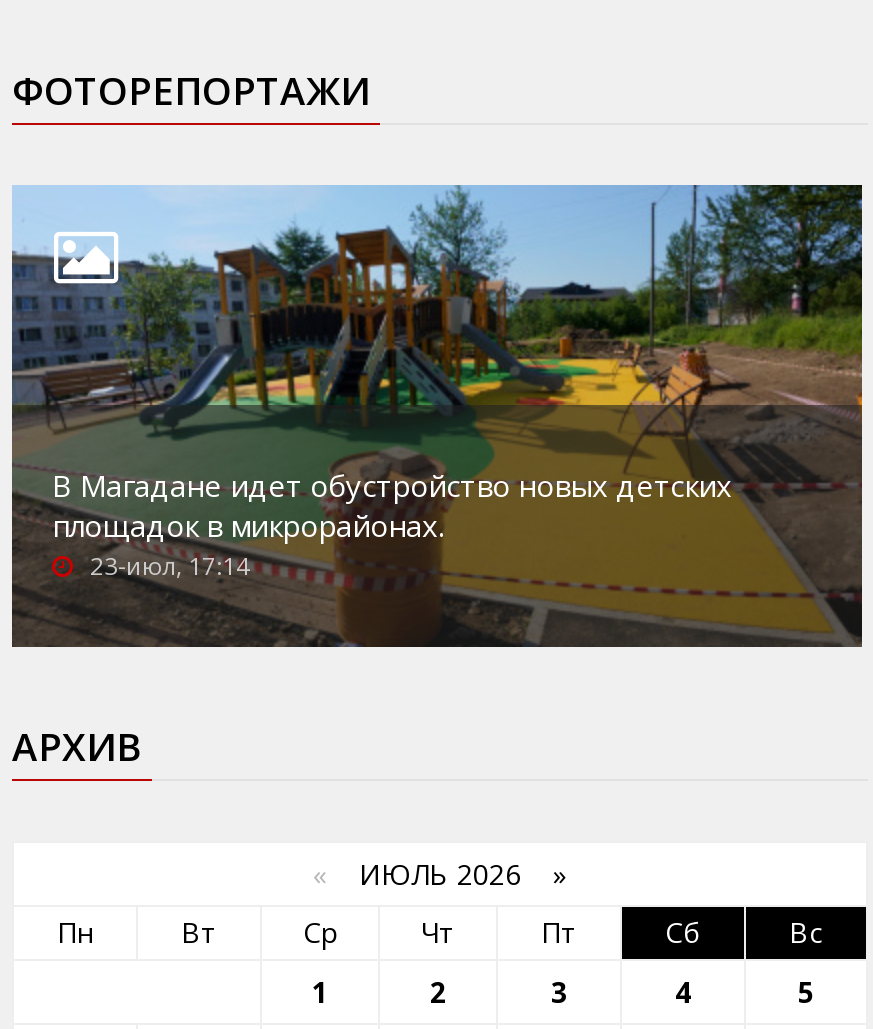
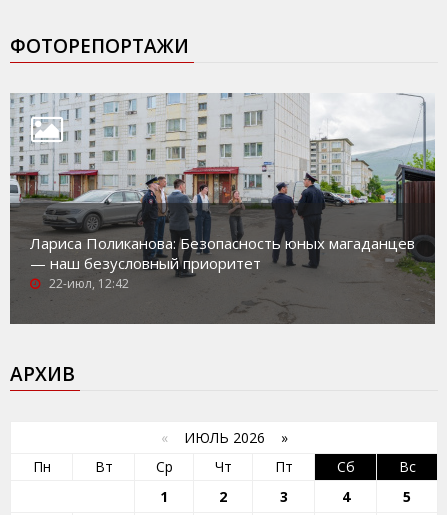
- [image]
- В Магадане идет обустройство новых детских
- площадок в микрорайонах.
- 23-июл, 17:14
+ [image]
+ Лариса Поликанова: Безопасность юных магаданцев
+ — наш безусловный приоритет
+ 22-июл, 12:42
